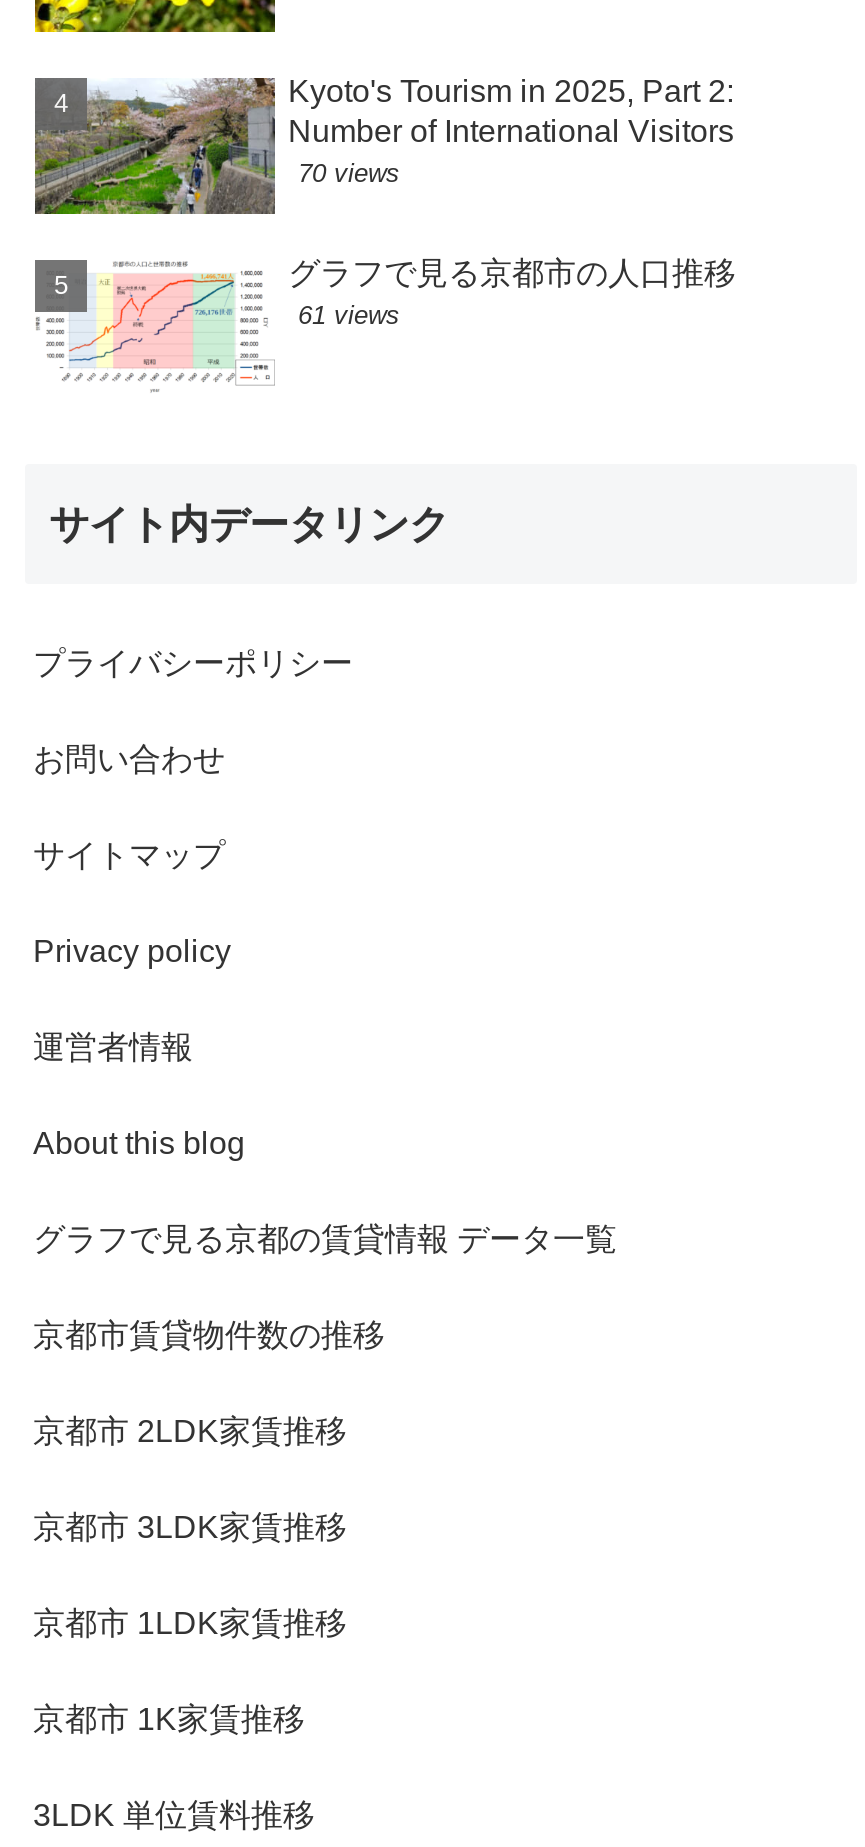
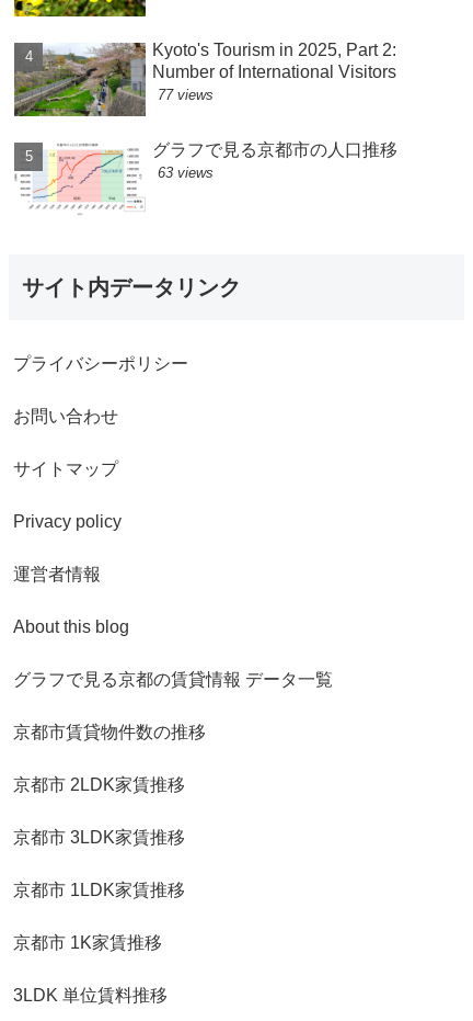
- 70 views
+ 77 views

- 61 views
+ 63 views
